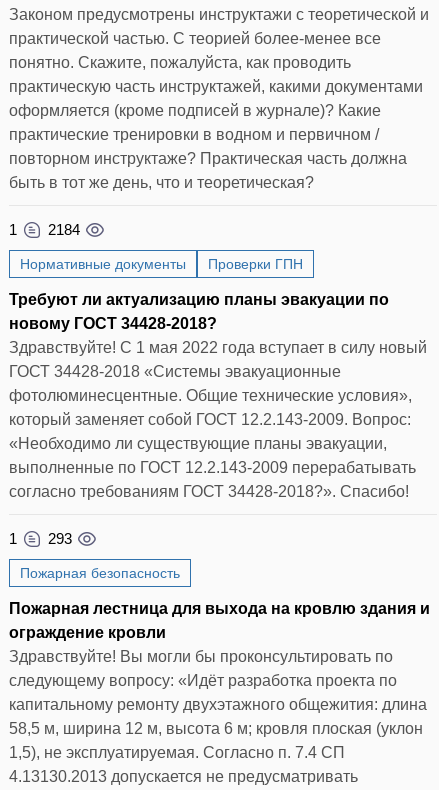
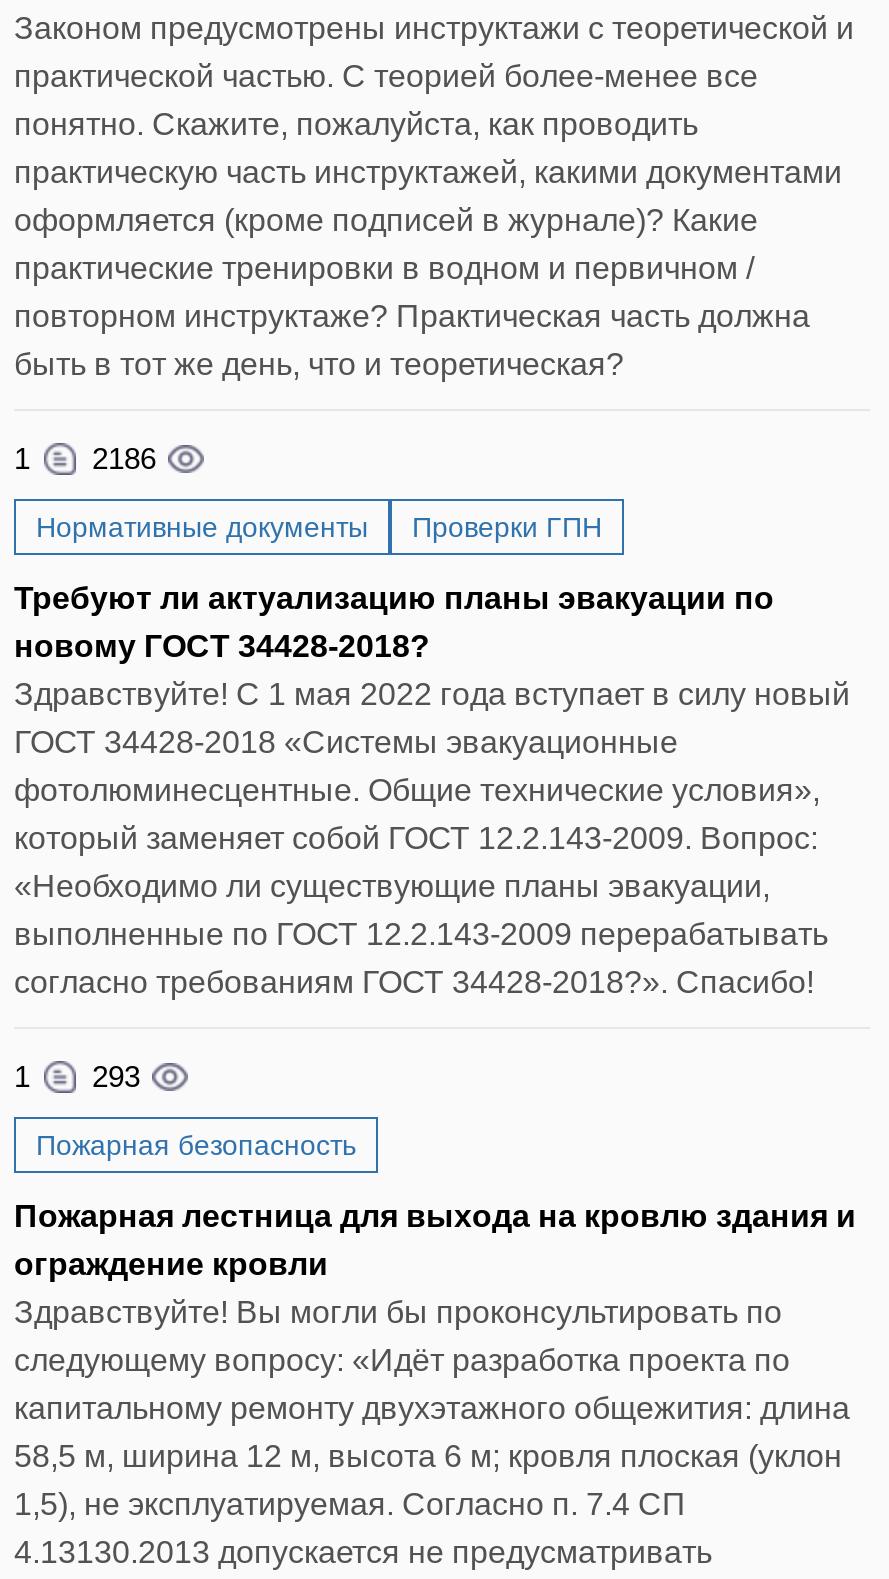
- 1 2184
+ 1 2186
